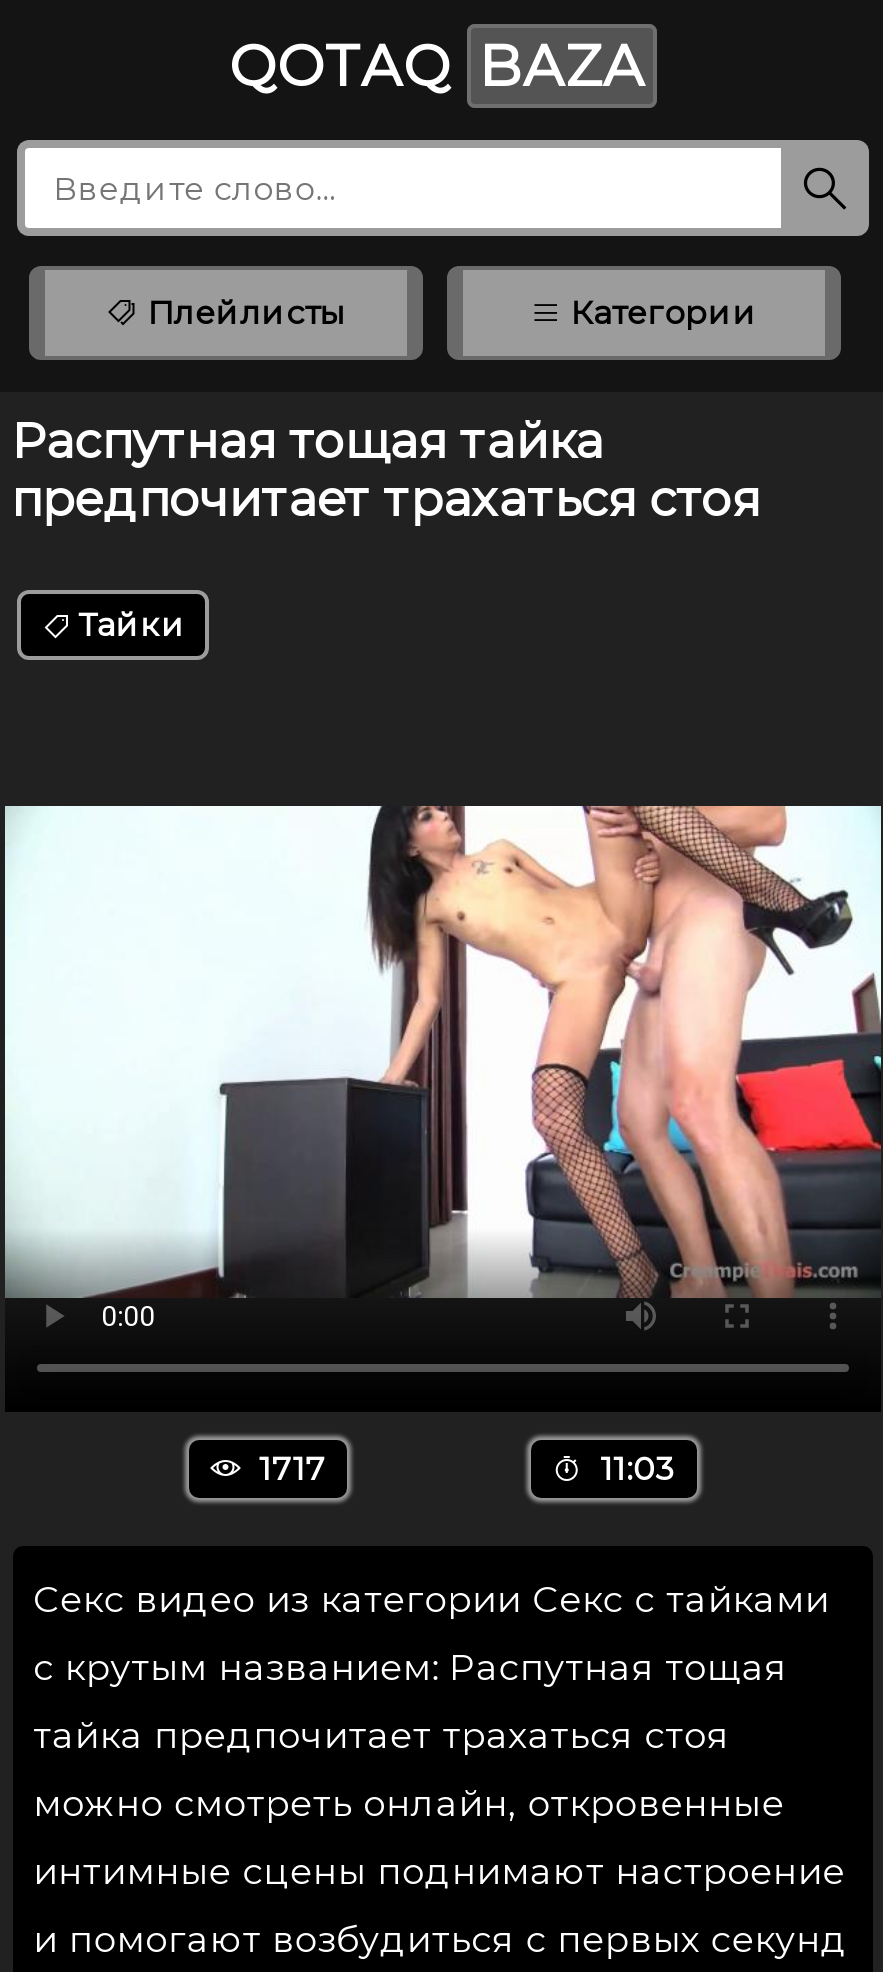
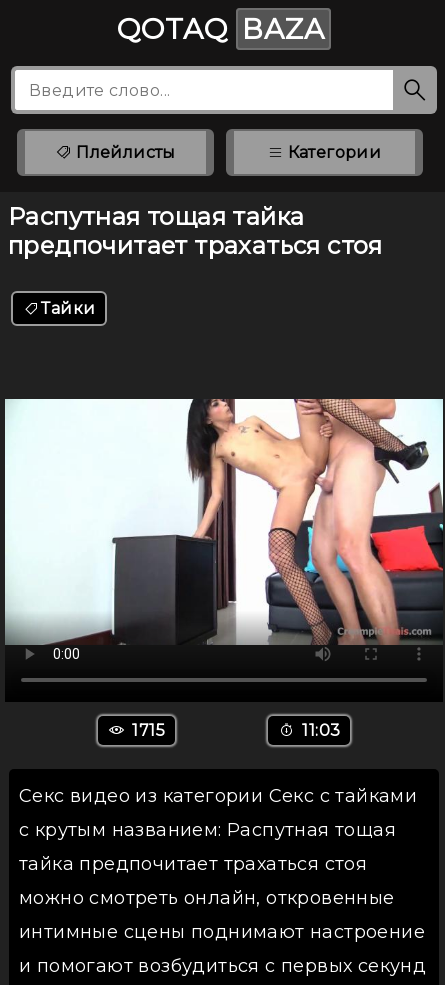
- 1717
+ 1715
